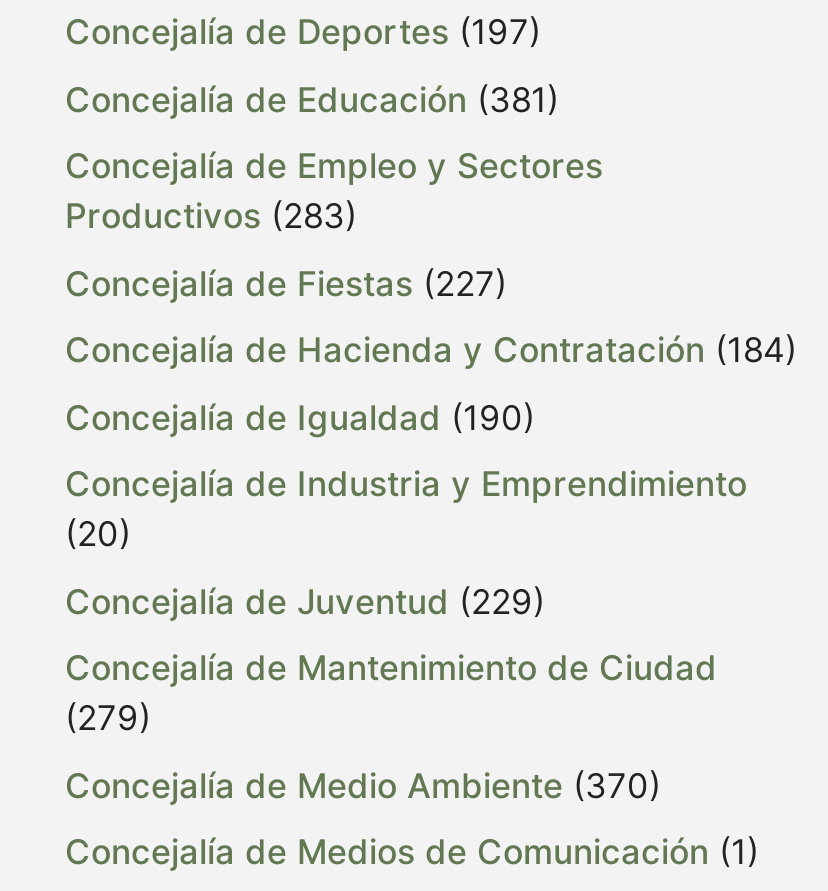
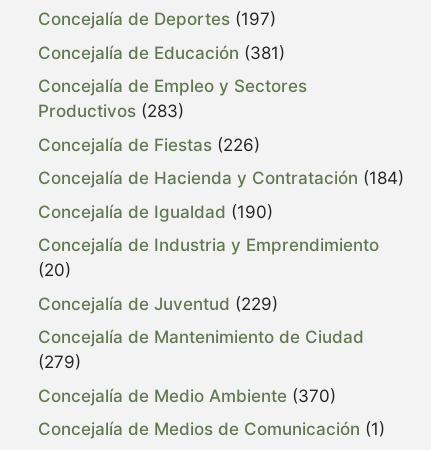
- Concejalía de Fiestas (227)
+ Concejalía de Fiestas (226)
